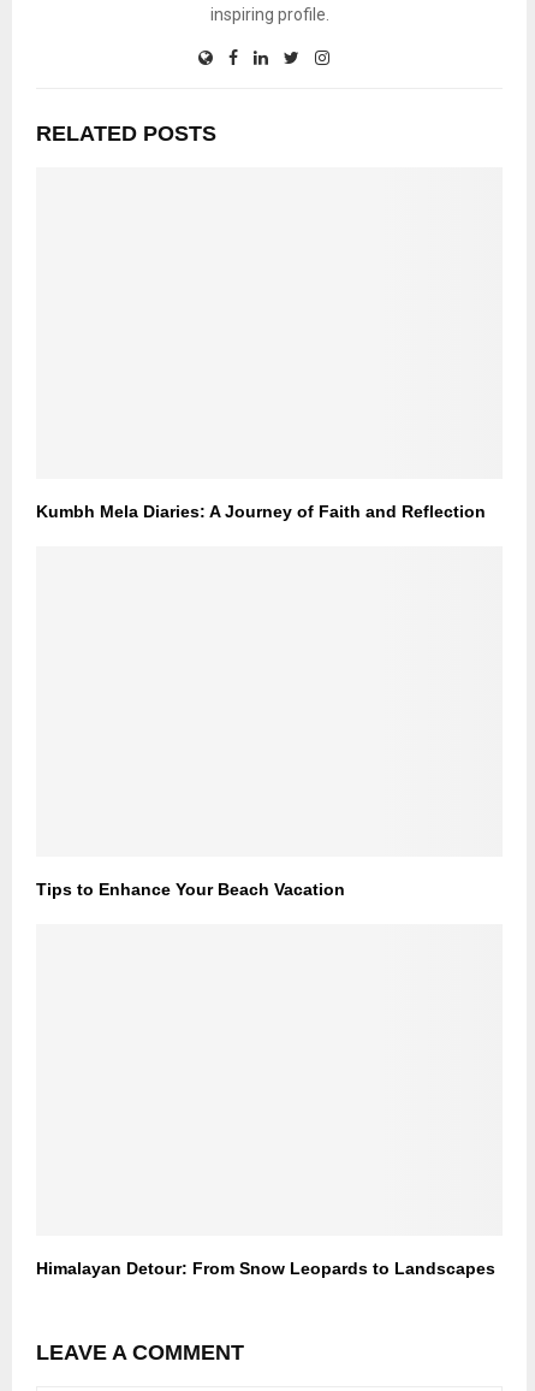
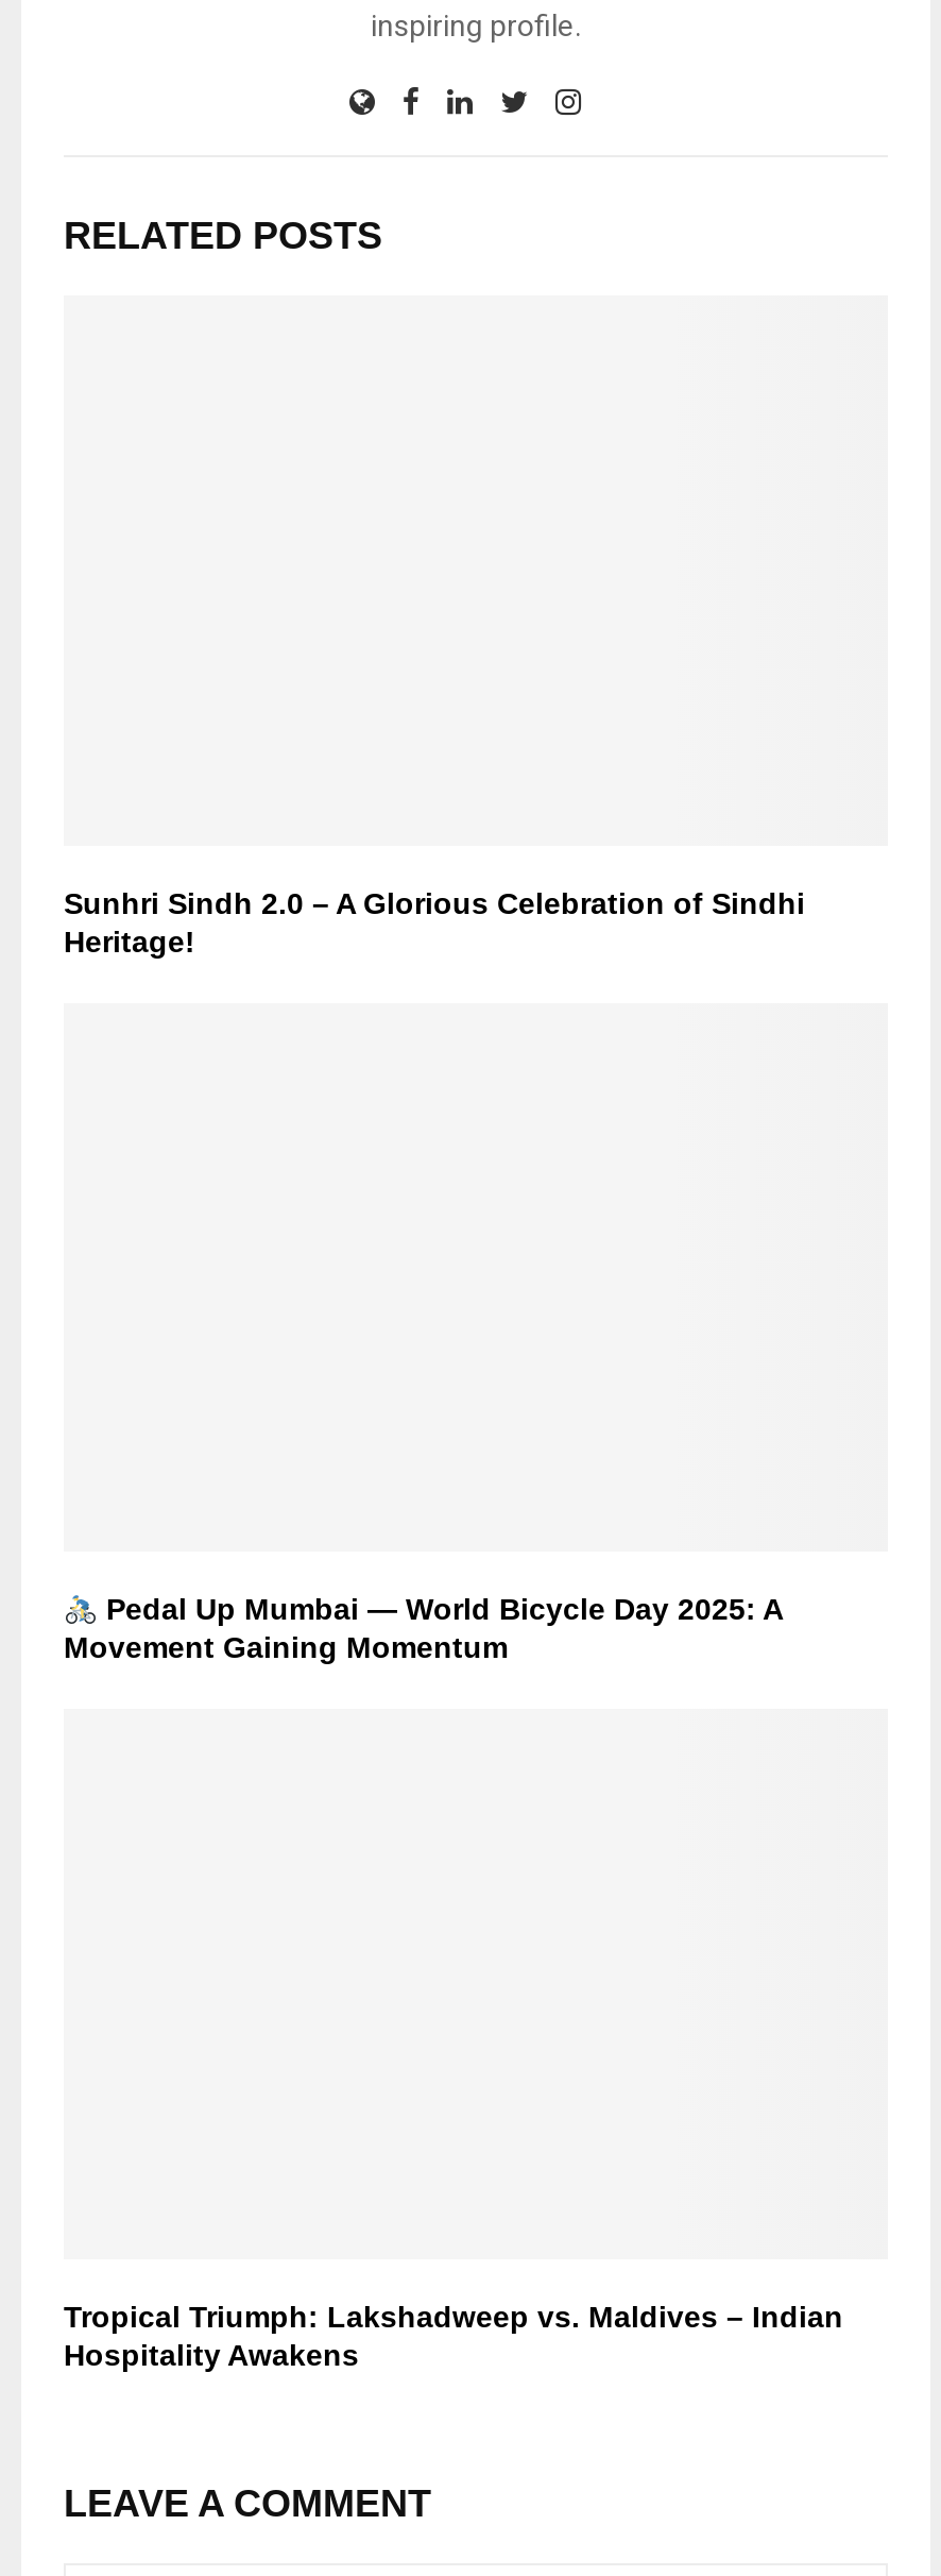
- Kumbh Mela Diaries: A Journey of Faith and Reflection
+ Sunhri Sindh 2.0 – A Glorious Celebration of Sindhi
+ Heritage!

- Tips to Enhance Your Beach Vacation
+ Pedal Up Mumbai — World Bicycle Day 2025: A
+ Movement Gaining Momentum

- Himalayan Detour: From Snow Leopards to Landscapes
+ Tropical Triumph: Lakshadweep vs. Maldives – Indian
+ Hospitality Awakens
